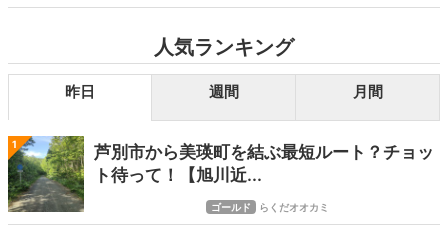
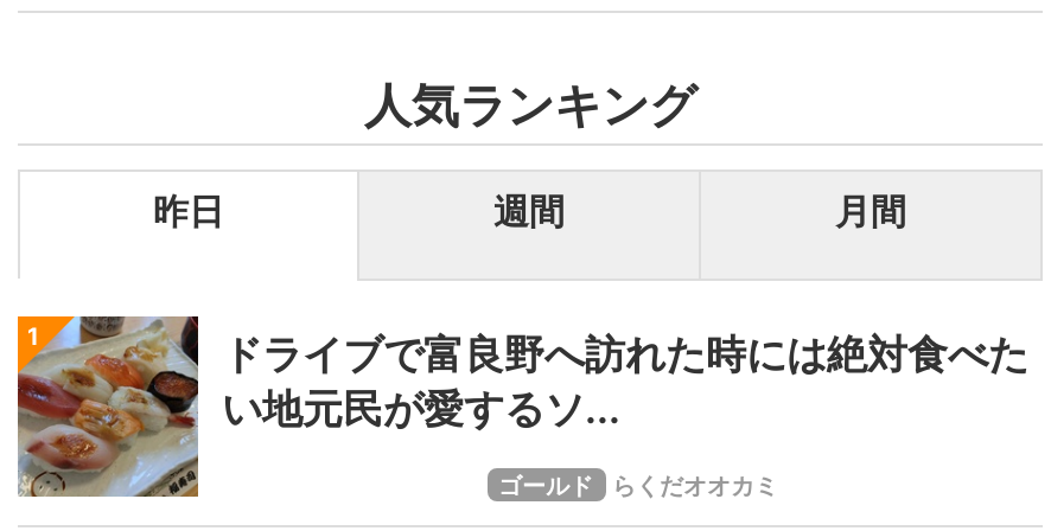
- [image]
- 芦別市から美瑛町を結ぶ最短ルート？チョッ
- ト待って！【旭川近...
+ [image]
+ ドライブで富良野へ訪れた時には絶対食べた
+ い地元民が愛するソ...
